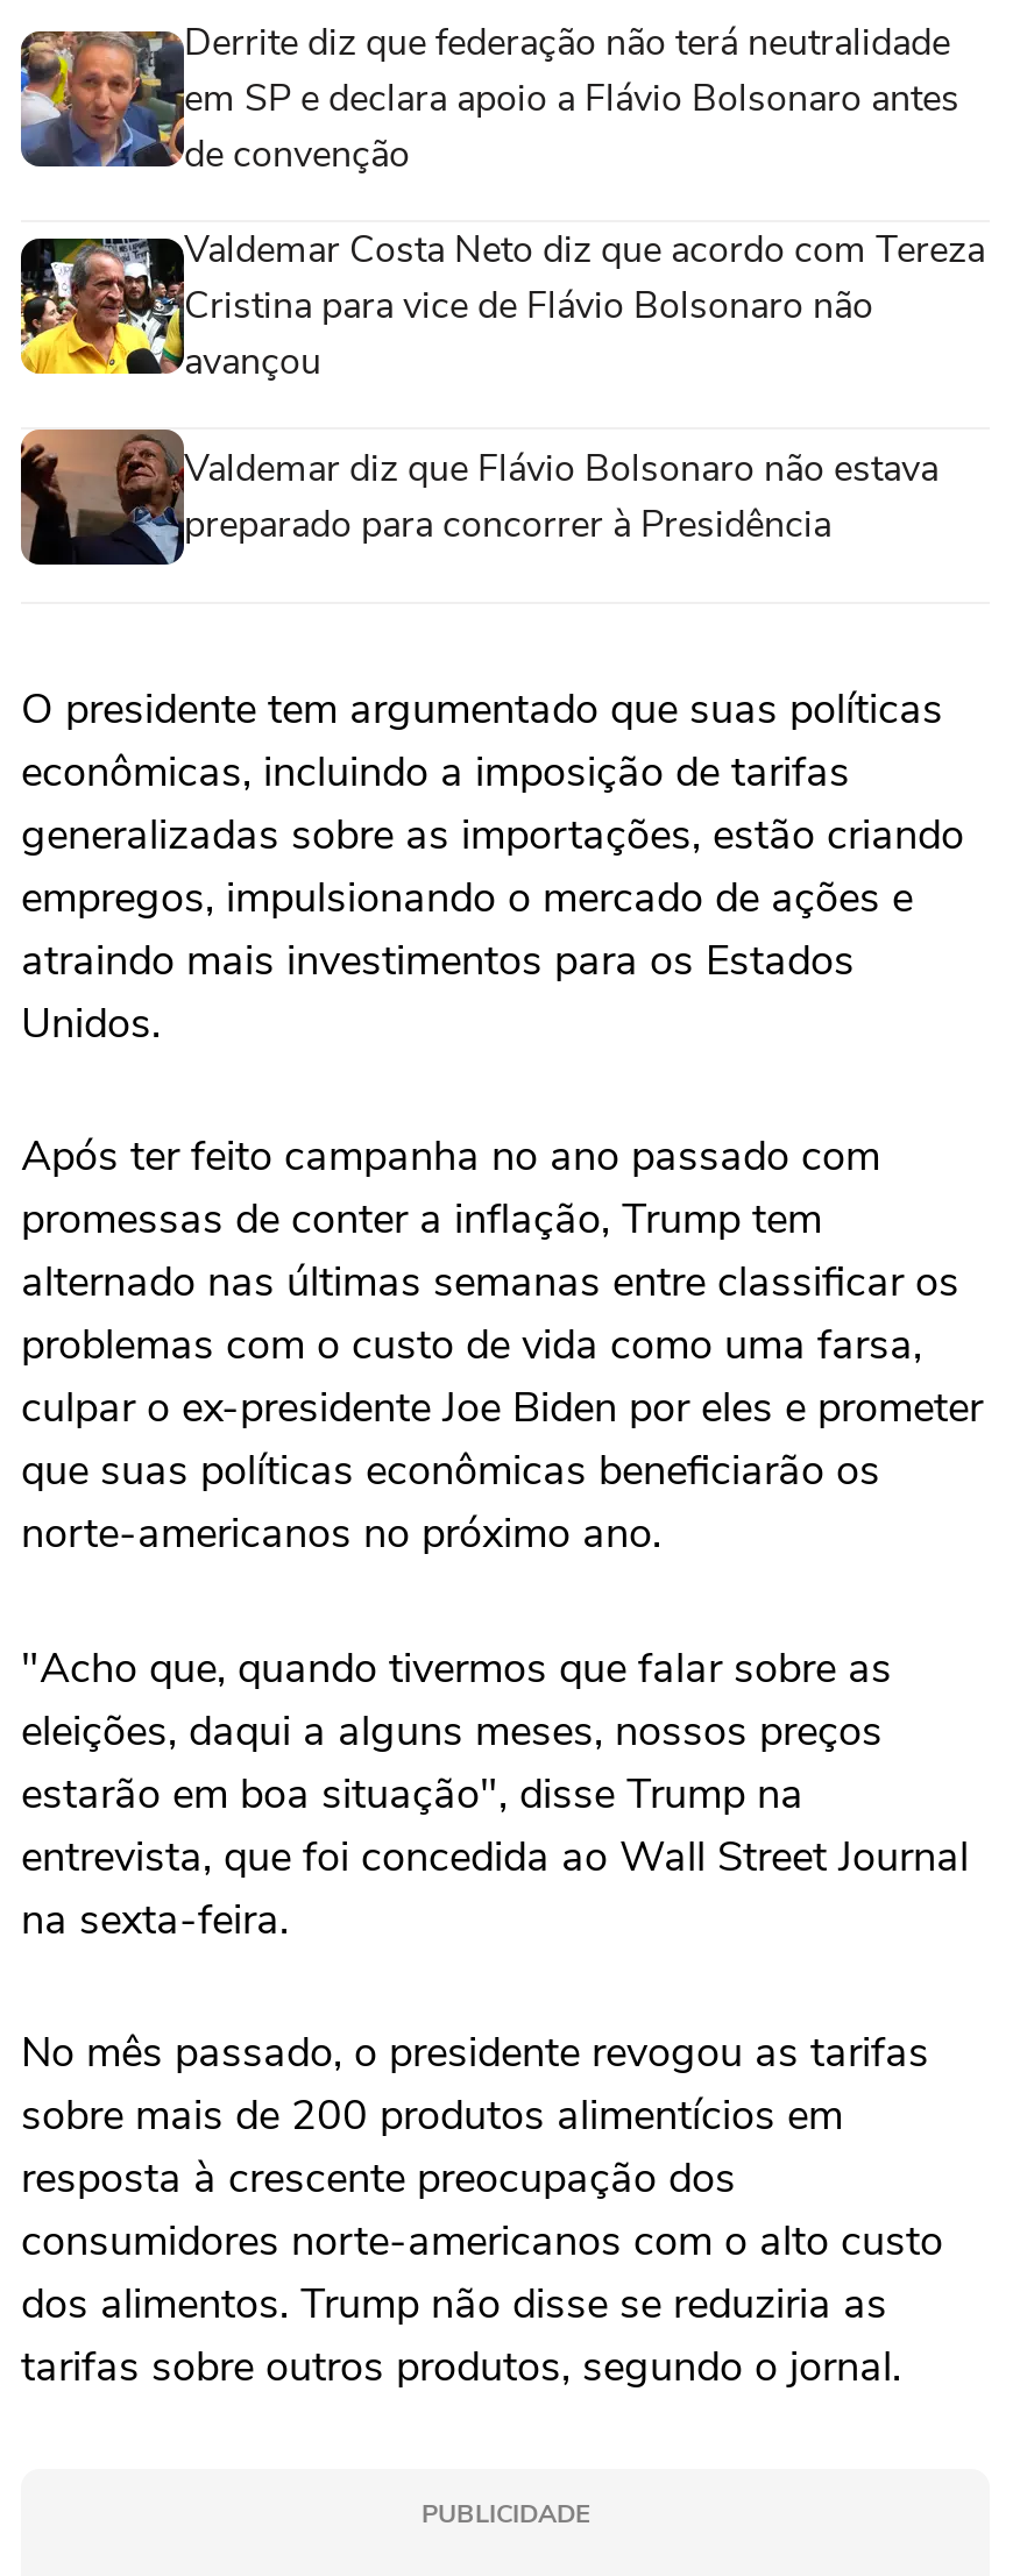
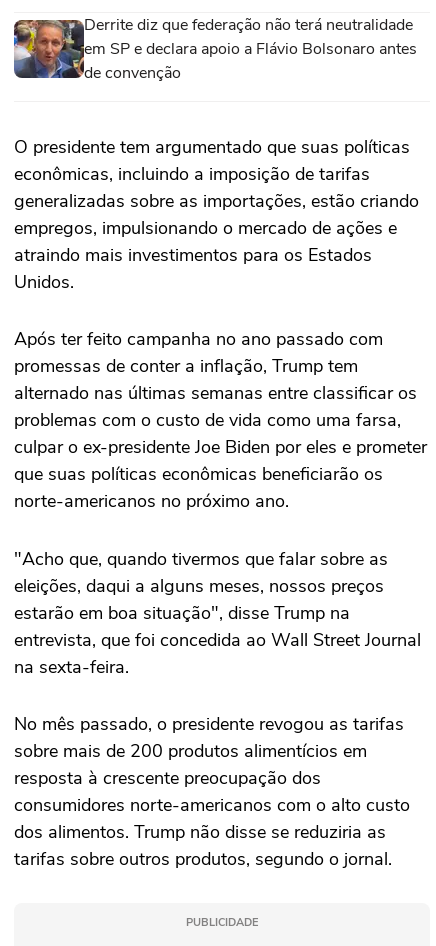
- [image]
- Valdemar Costa Neto diz que acordo com Tereza
- Cristina para vice de Flávio Bolsonaro não
- avançou
- Valdemar diz que Flávio Bolsonaro não estava
- preparado para concorrer à Presidência

- [image]
